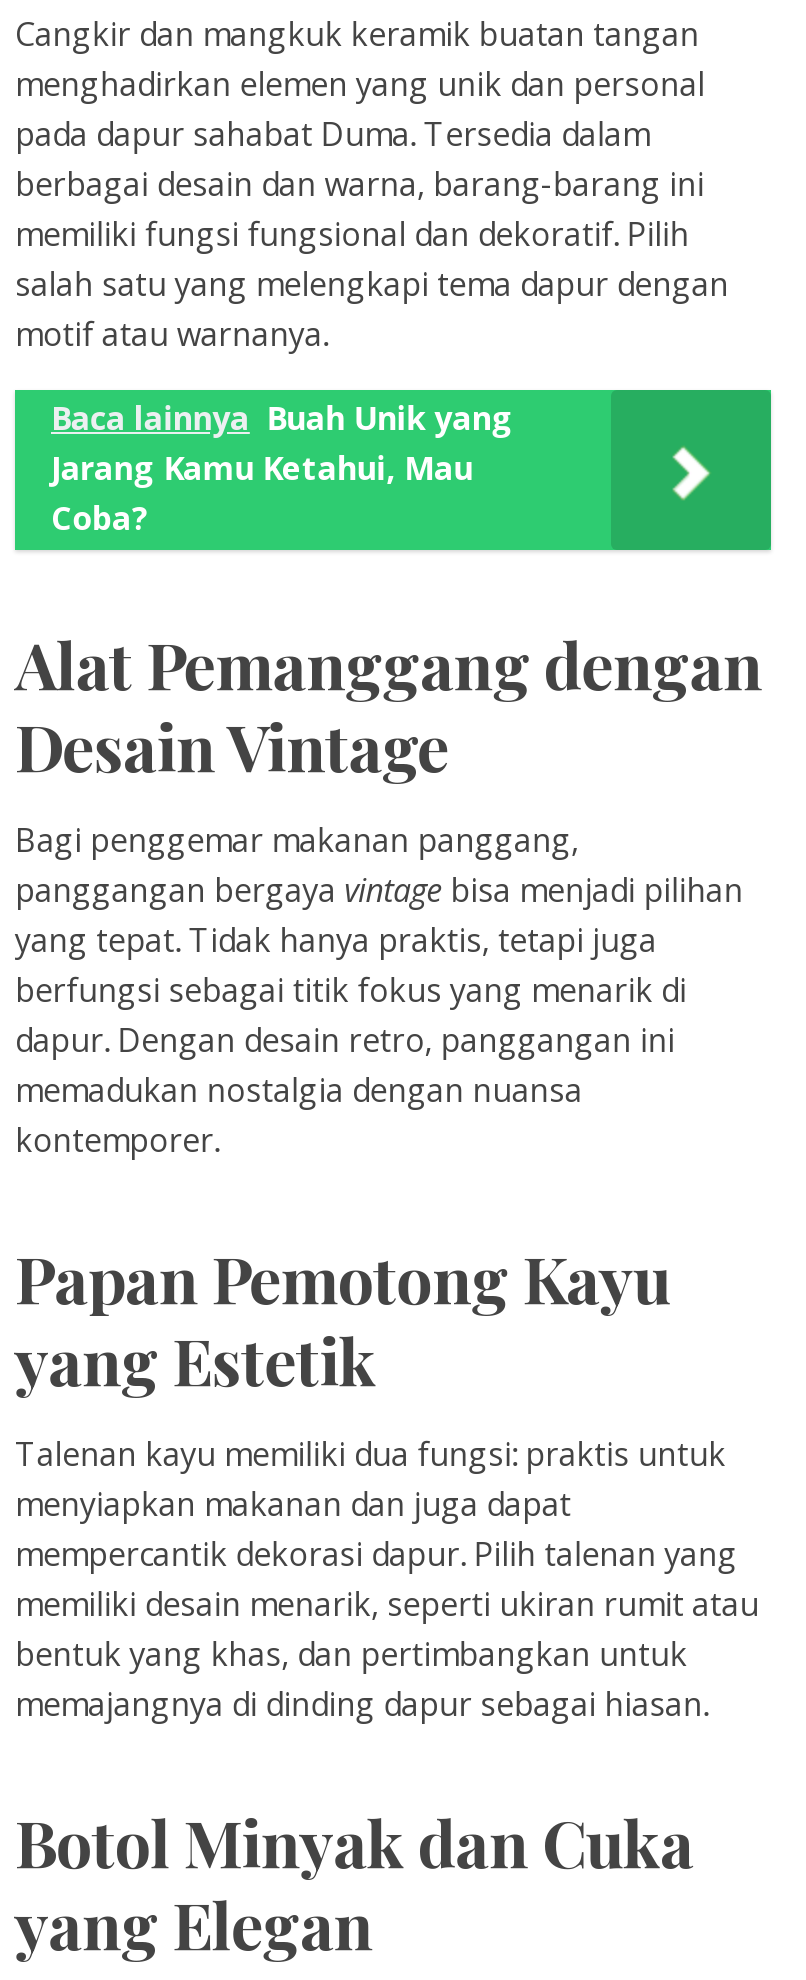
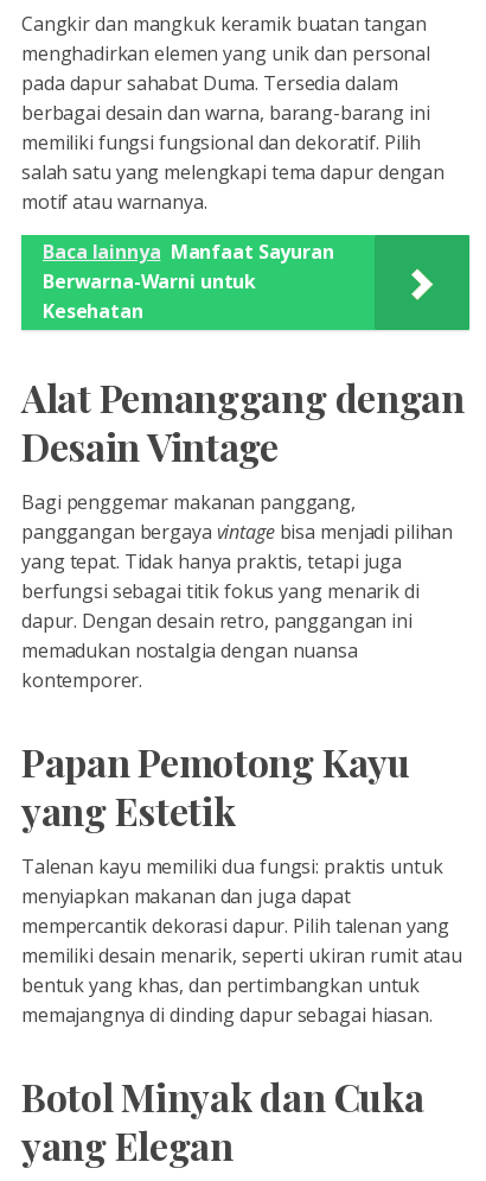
- Baca lainnya Buah Unik yang
- Jarang Kamu Ketahui, Mau
- Coba?
+ Baca lainnya Manfaat Sayuran
+ Berwarna-Warni untuk
+ Kesehatan
